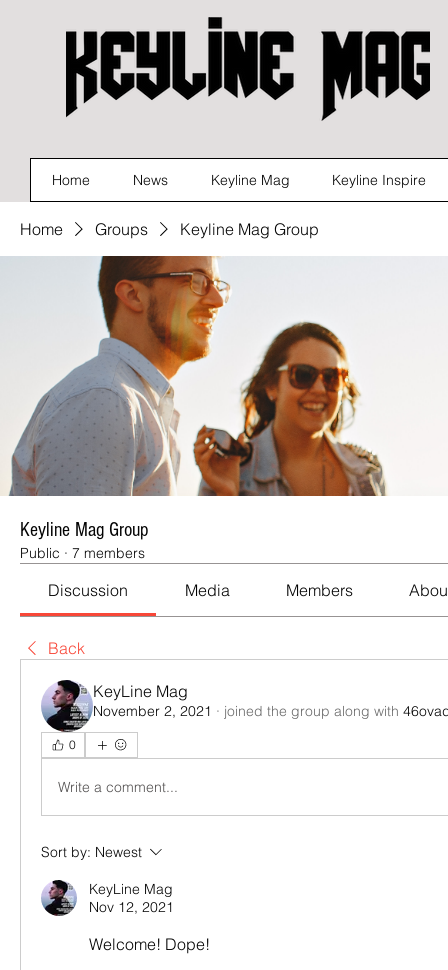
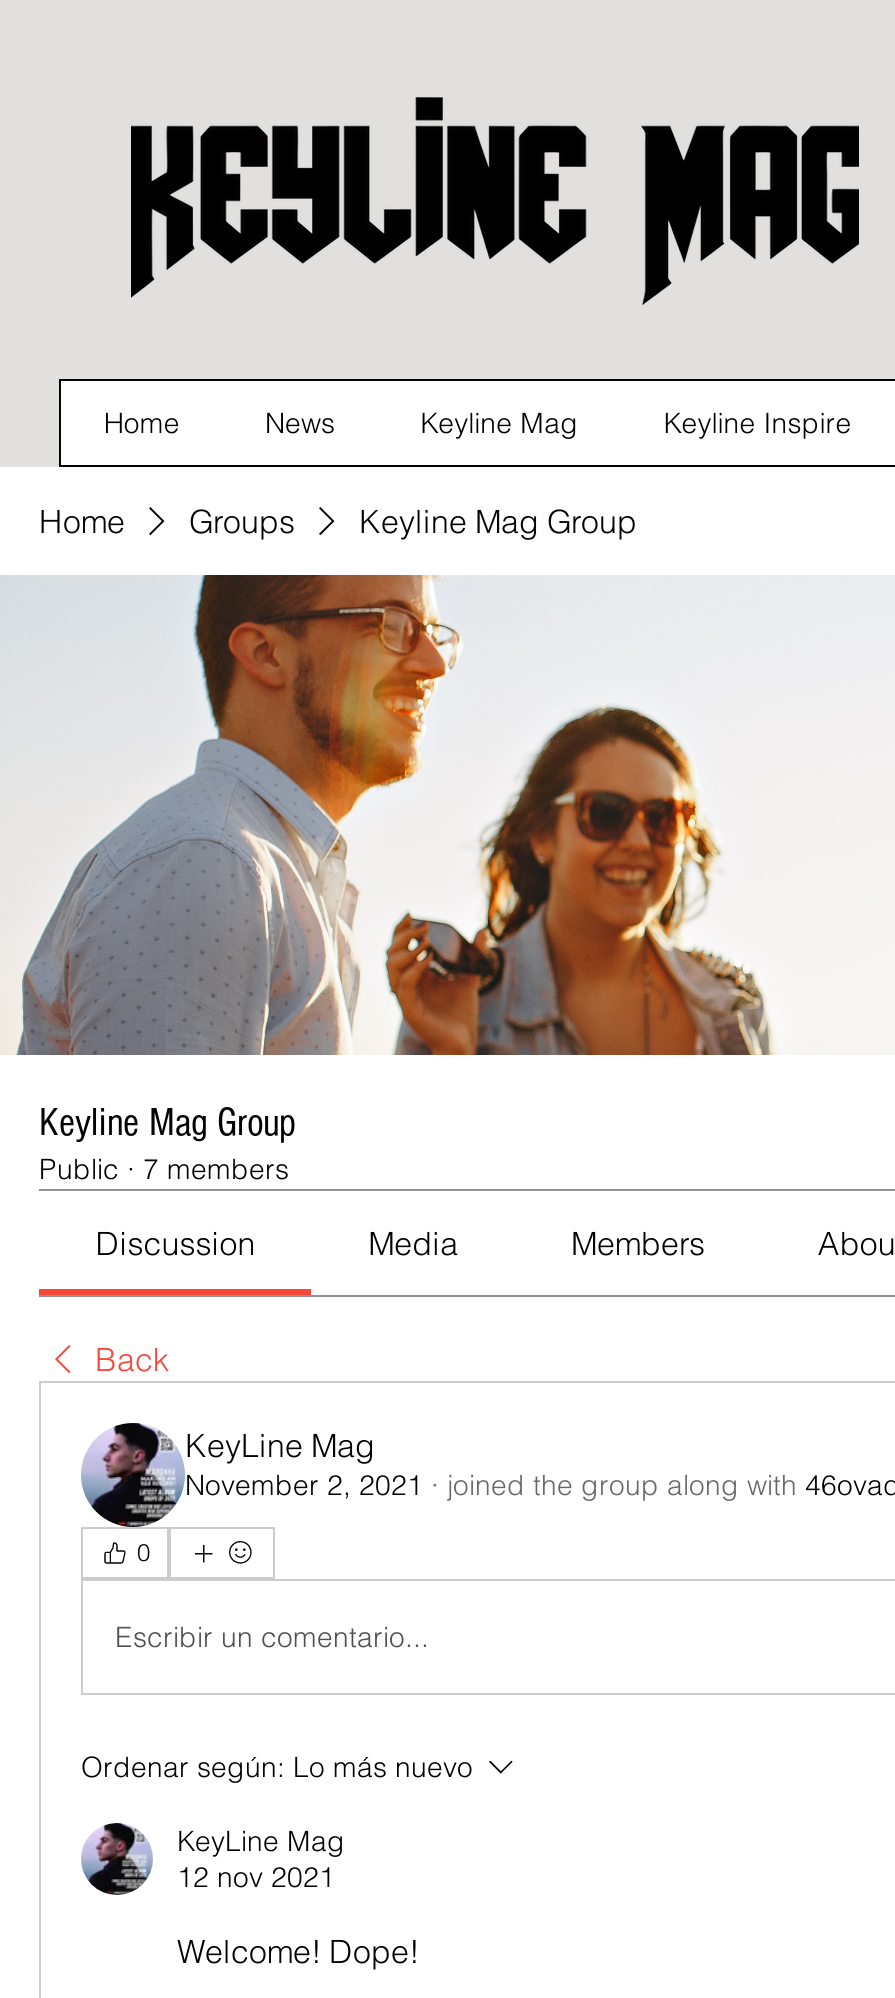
- Write a comment...
+ Escribir un comentario...

- Sort by: Newest
+ Ordenar según: Lo más nuevo

- Nov 12, 2021
+ 12 nov 2021
